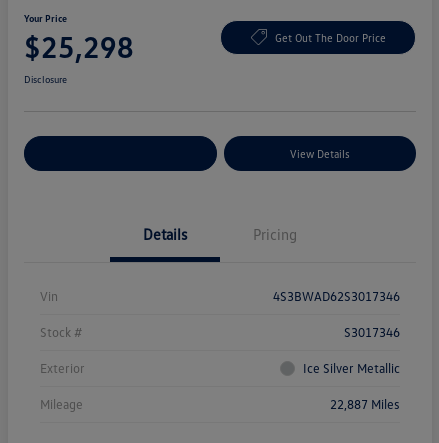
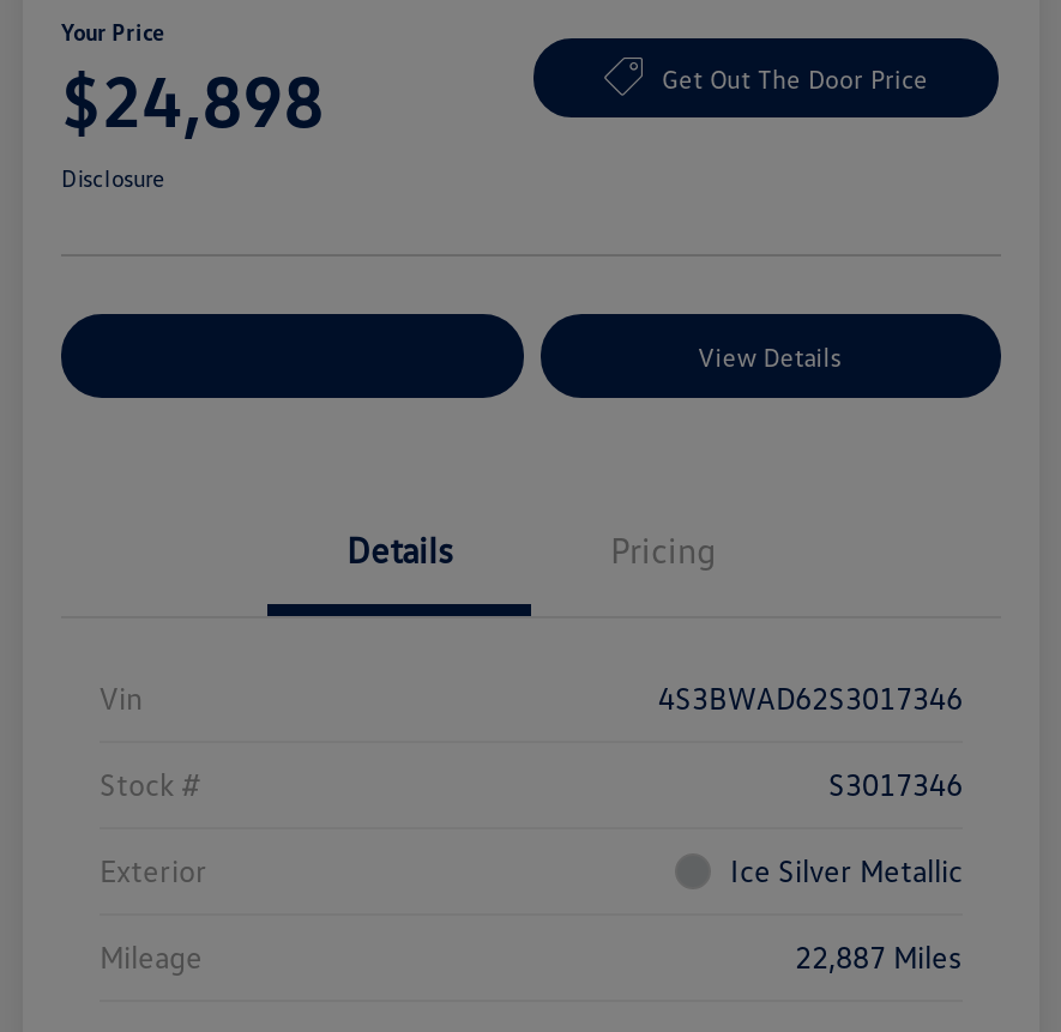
- $25,298
+ $24,898
